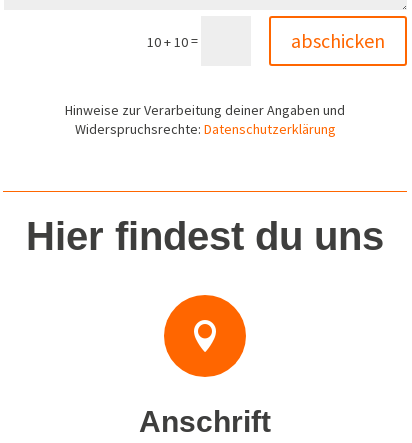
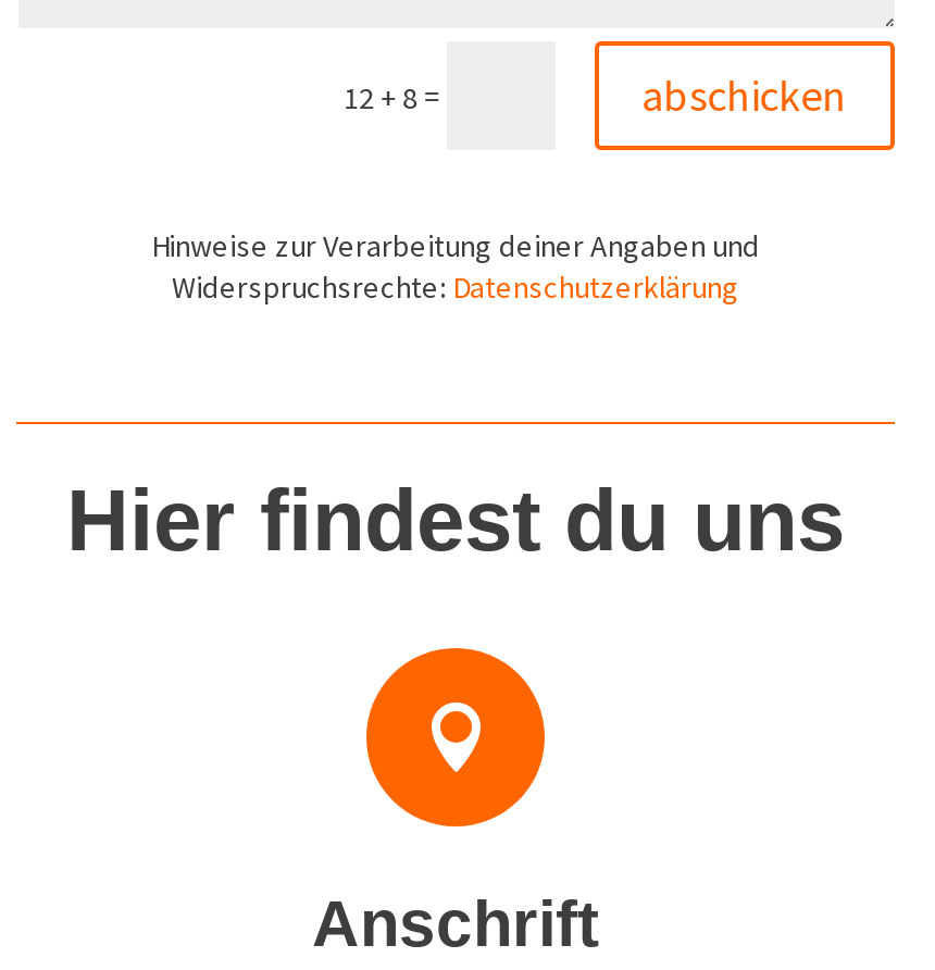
- 10 + 10 =
+ 12 + 8 =
